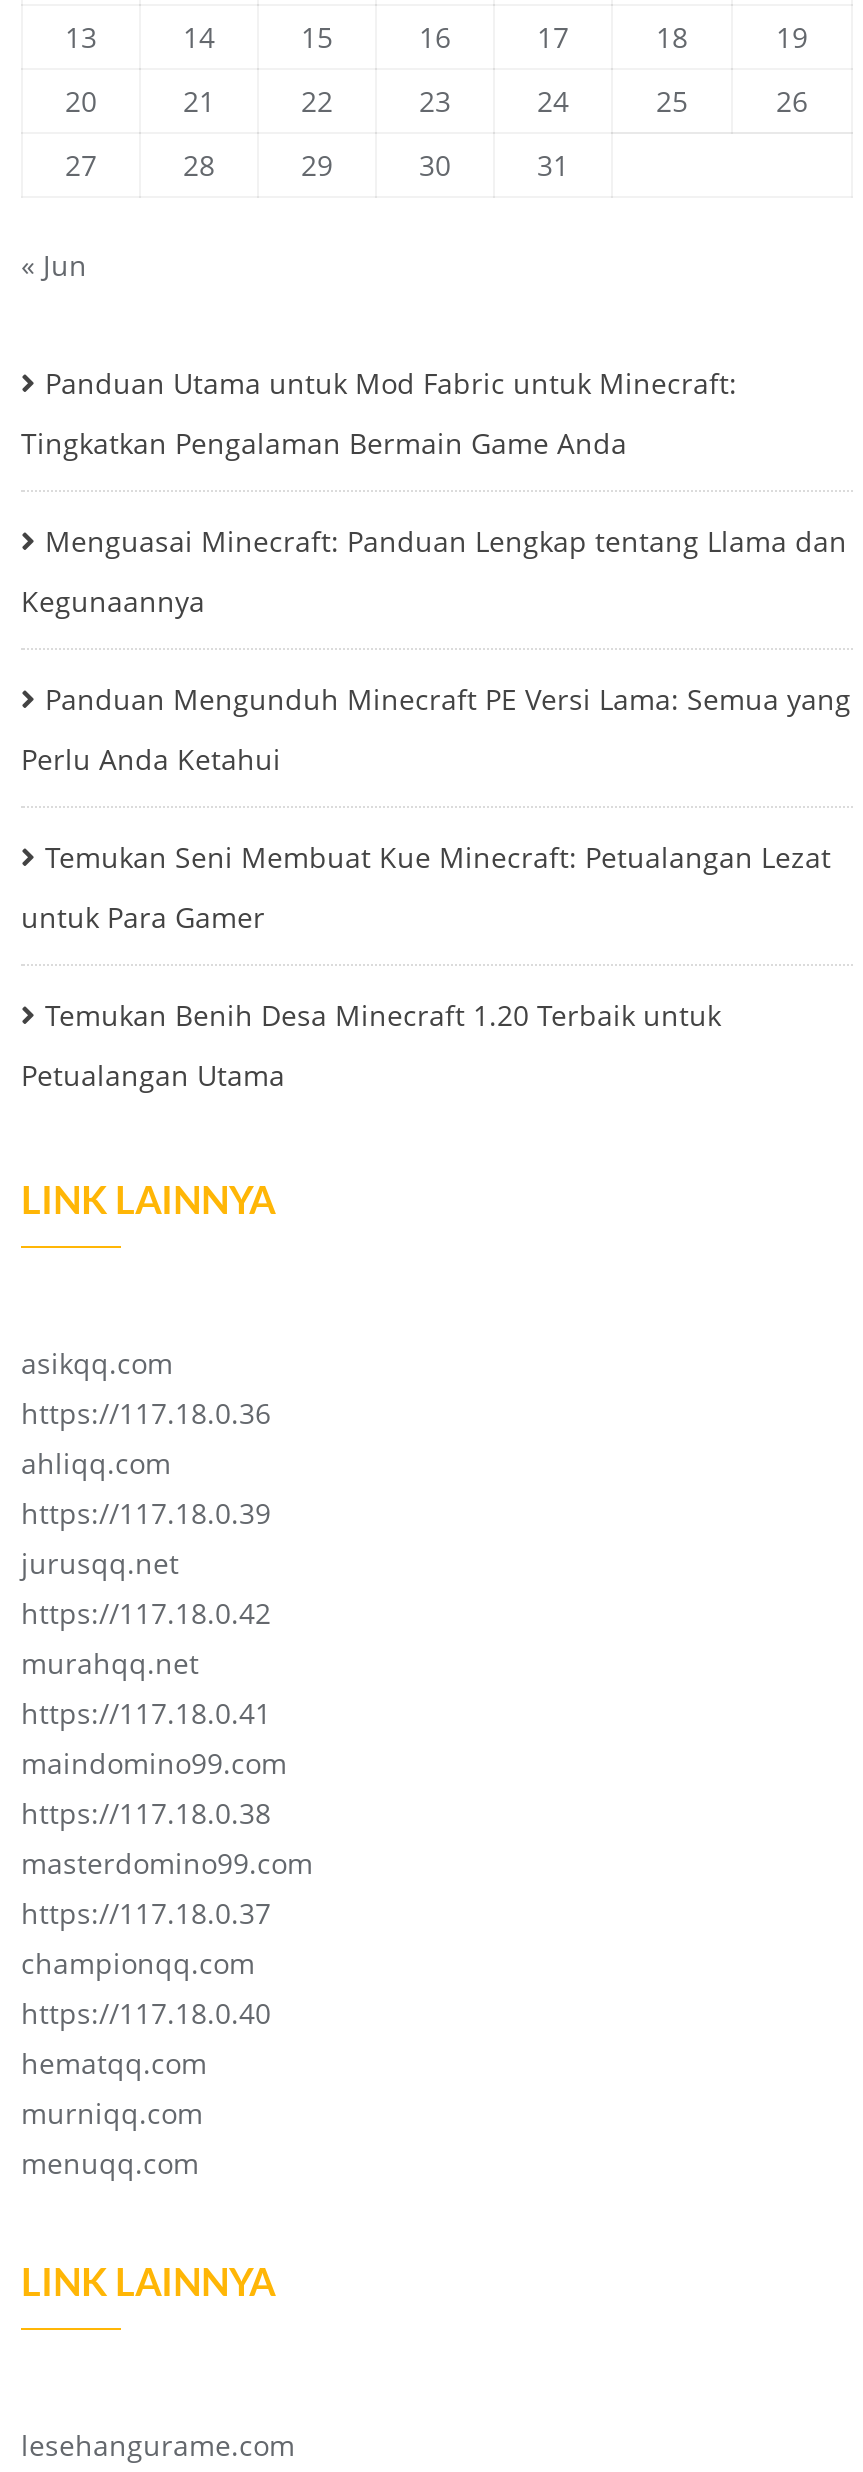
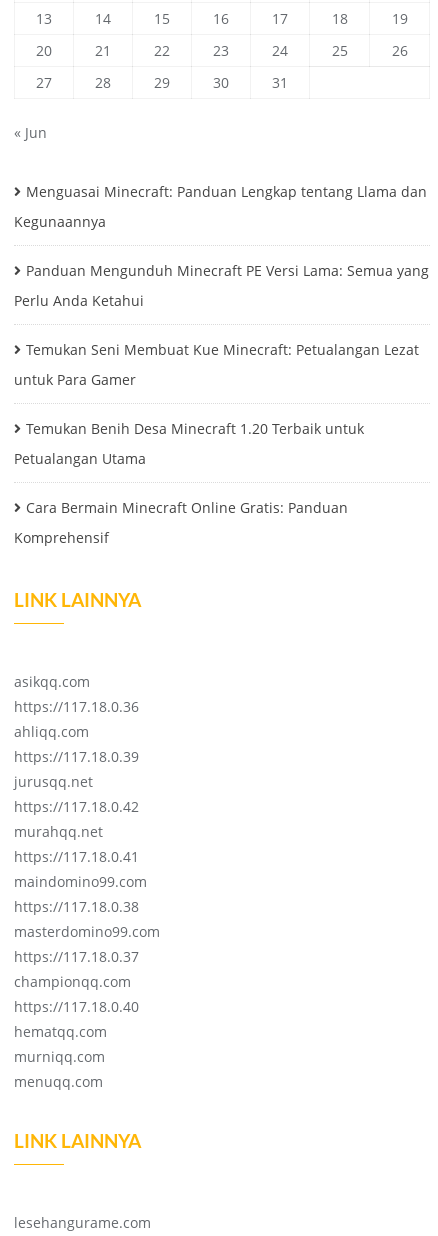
- Panduan Utama untuk Mod Fabric untuk Minecraft:
- Tingkatkan Pengalaman Bermain Game Anda

moved up: Menguasai Minecraft: Panduan Lengkap tentang Llama dan | Kegunaannya | Panduan Mengunduh Minecraft PE Versi Lama: Semua yang | Perlu Anda Ketahui | Temukan Seni Membuat Kue Minecraft: Petualangan Lezat | untuk Para Gamer | Temukan Benih Desa Minecraft 1.20 Terbaik untuk | Petualangan Utama

+ Cara Bermain Minecraft Online Gratis: Panduan
+ Komprehensif
